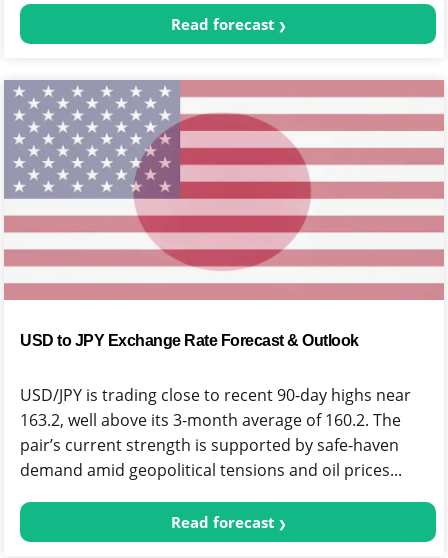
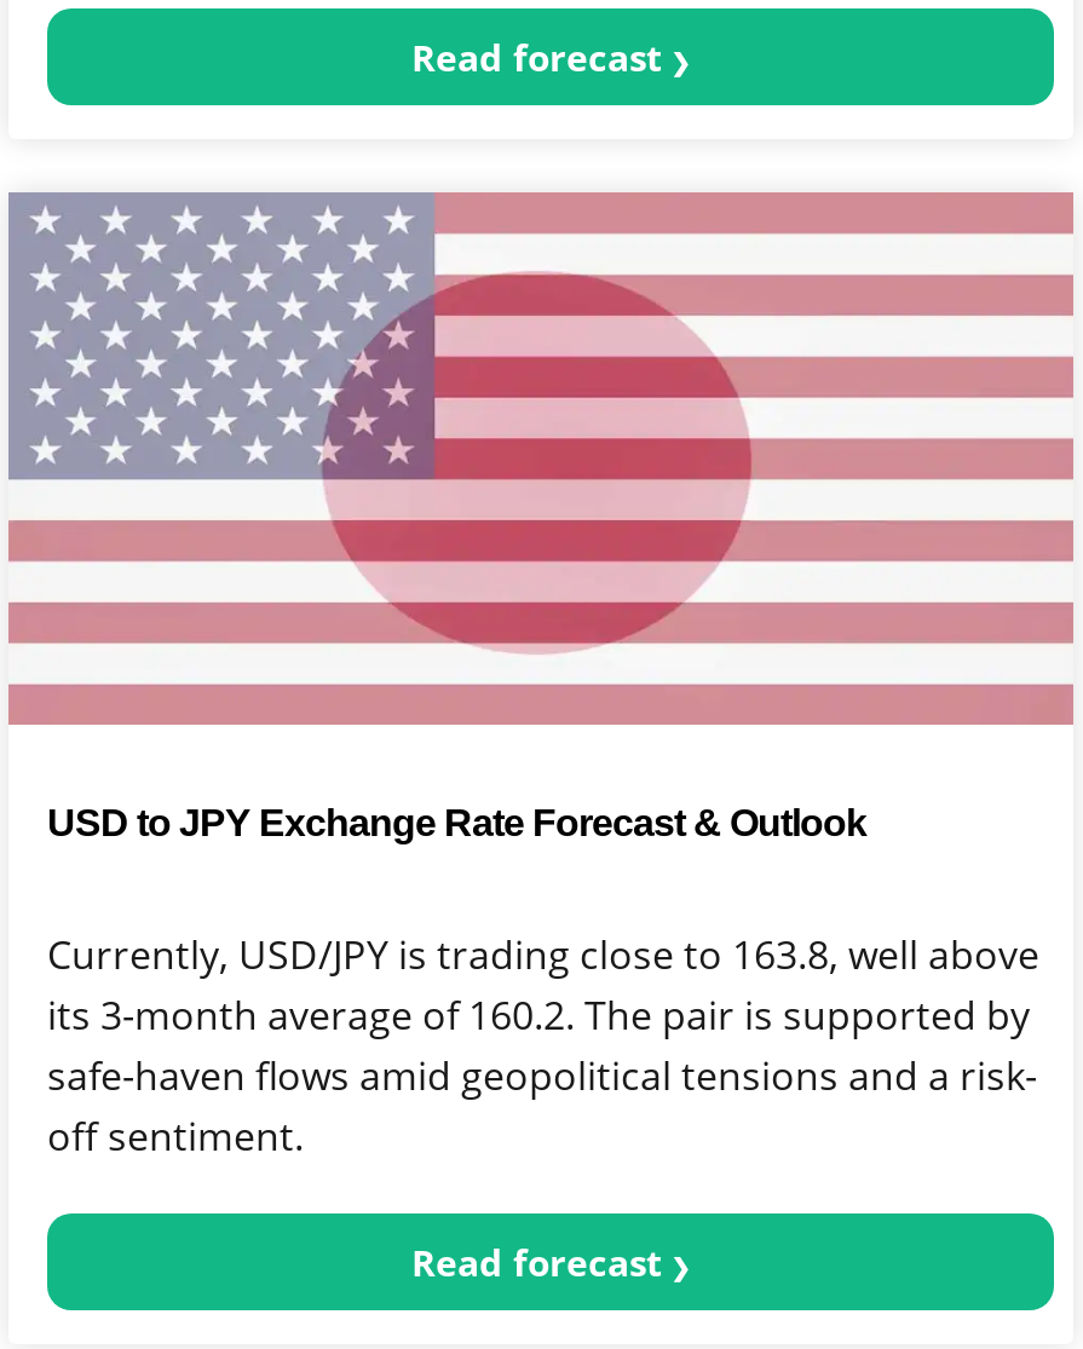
- USD/JPY is trading close to recent 90-day highs near
- 163.2, well above its 3-month average of 160.2. The
- pair’s current strength is supported by safe-haven
- demand amid geopolitical tensions and oil prices...
+ Currently, USD/JPY is trading close to 163.8, well above
+ its 3-month average of 160.2. The pair is supported by
+ safe-haven flows amid geopolitical tensions and a risk-
+ off sentiment.
